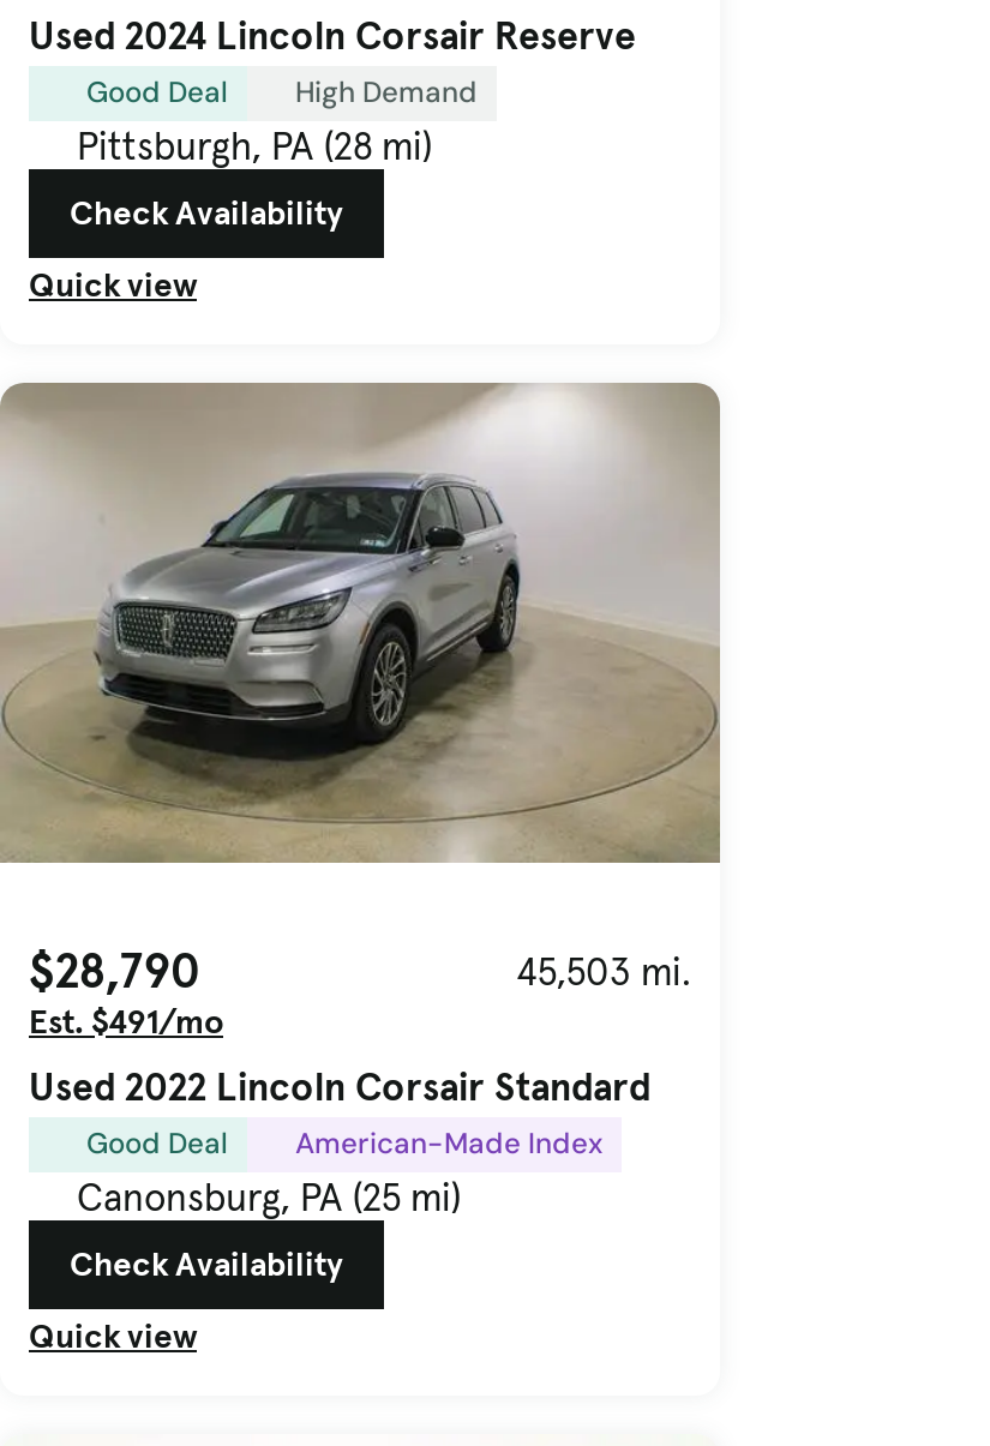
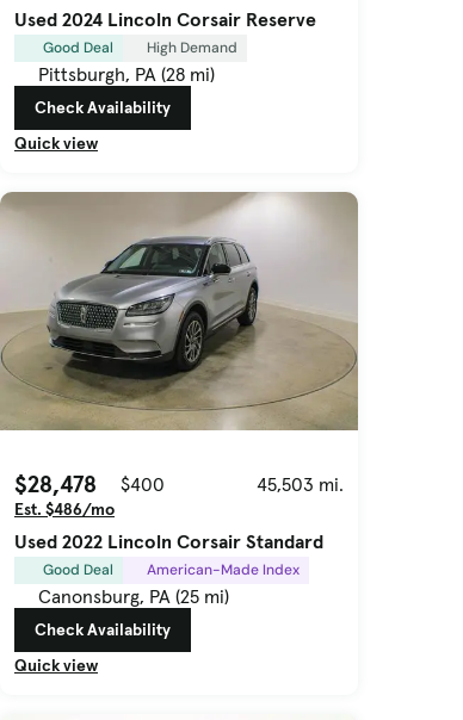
- $28,790
+ $28,478
+ $400

- Est. $491/mo
+ Est. $486/mo
